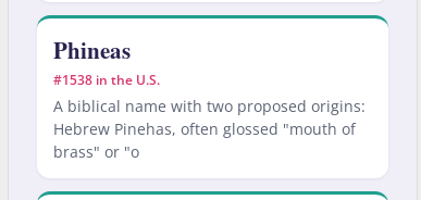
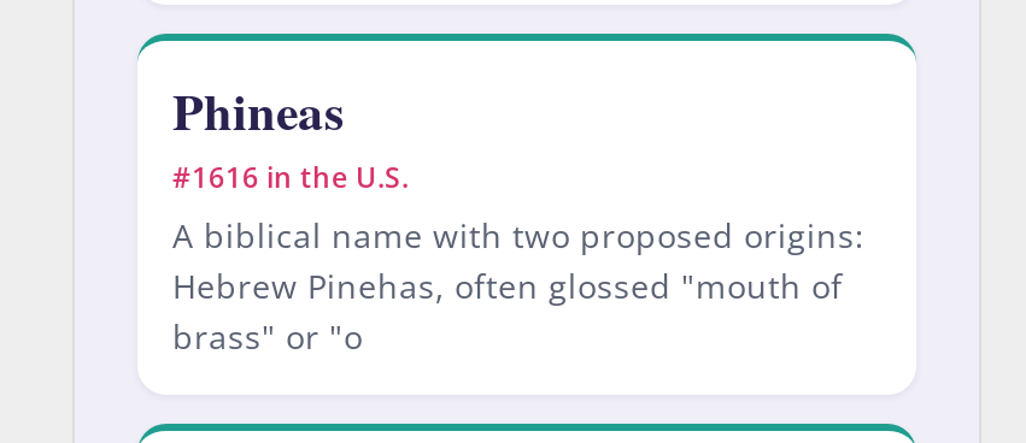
- #1538 in the U.S.
+ #1616 in the U.S.
